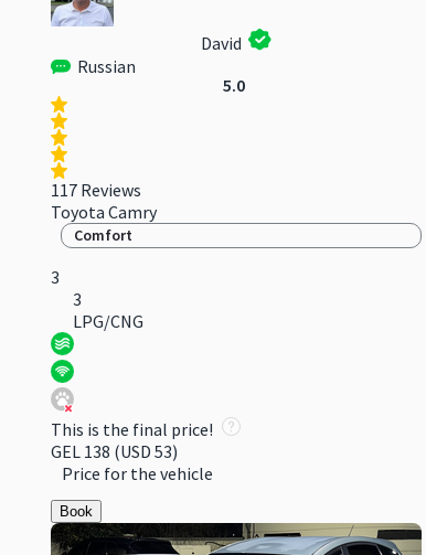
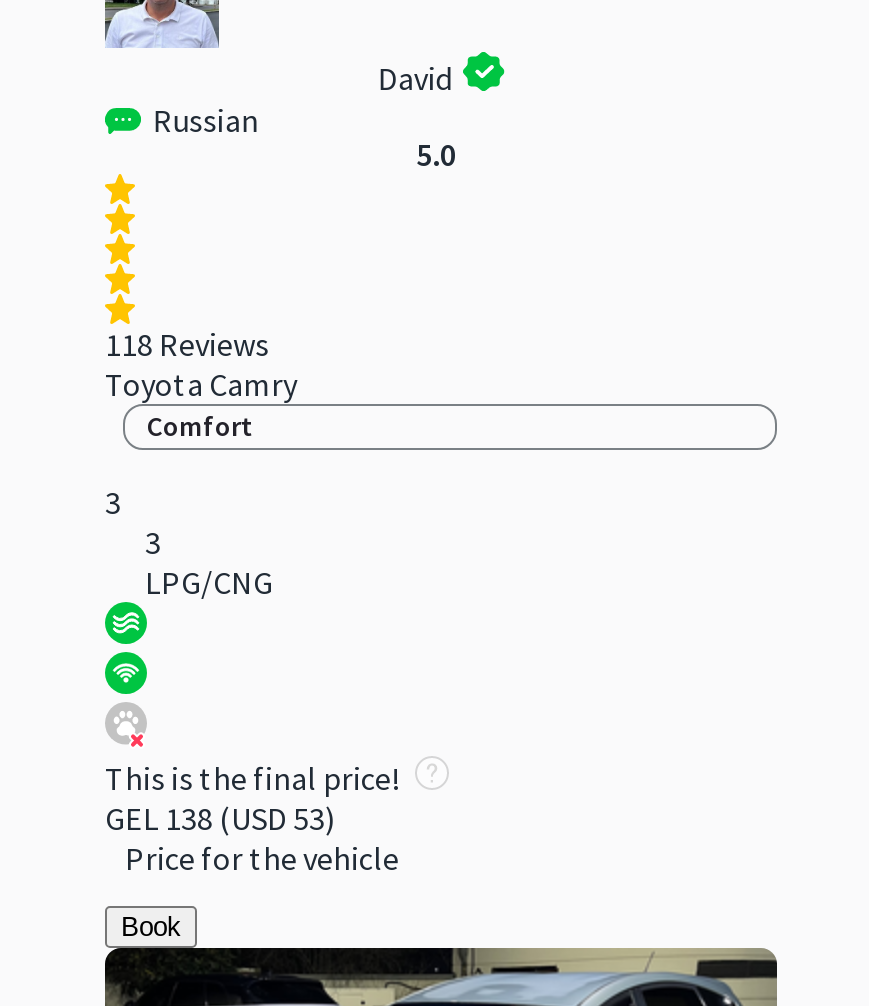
- 117 Reviews
+ 118 Reviews
